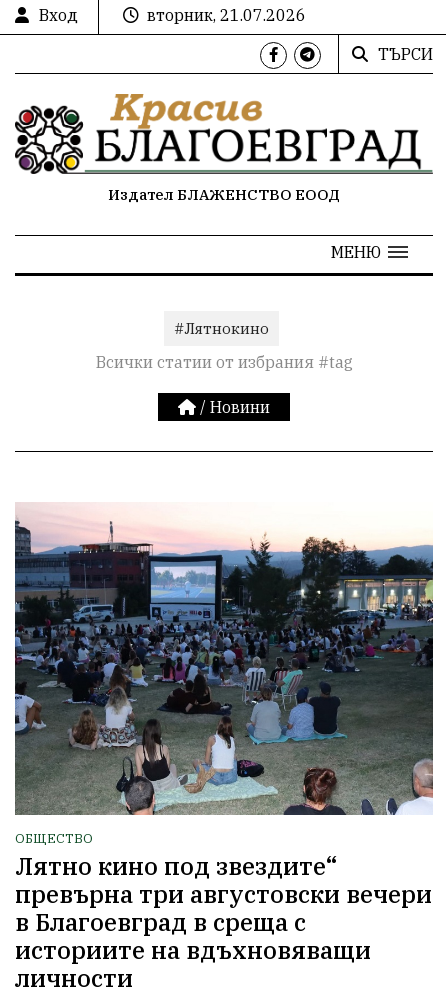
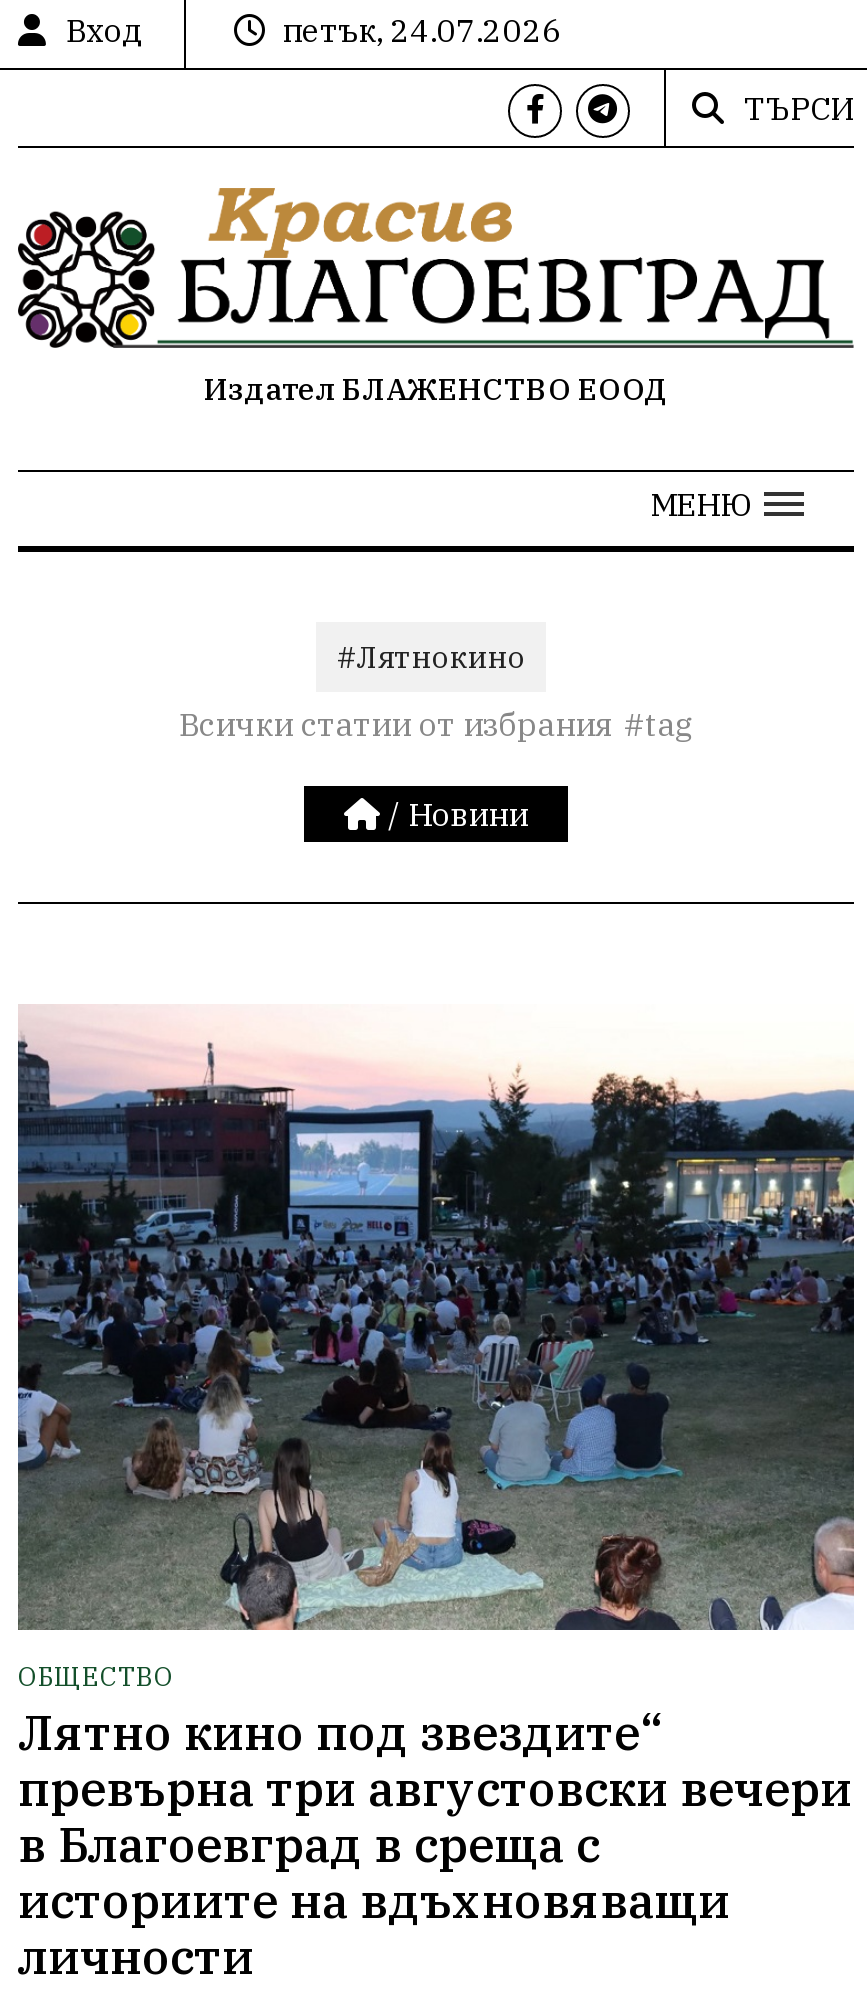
- вторник, 21.07.2026
+ петък, 24.07.2026
